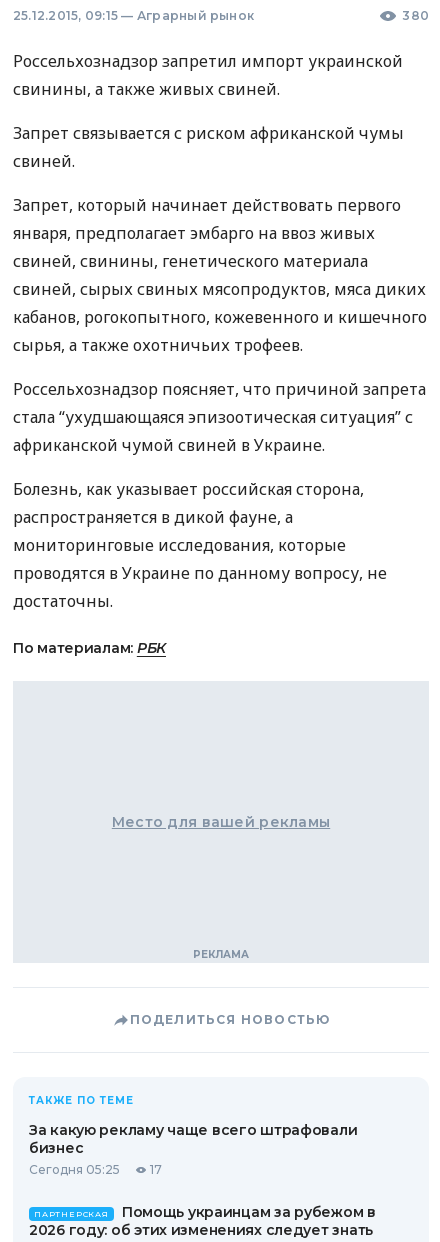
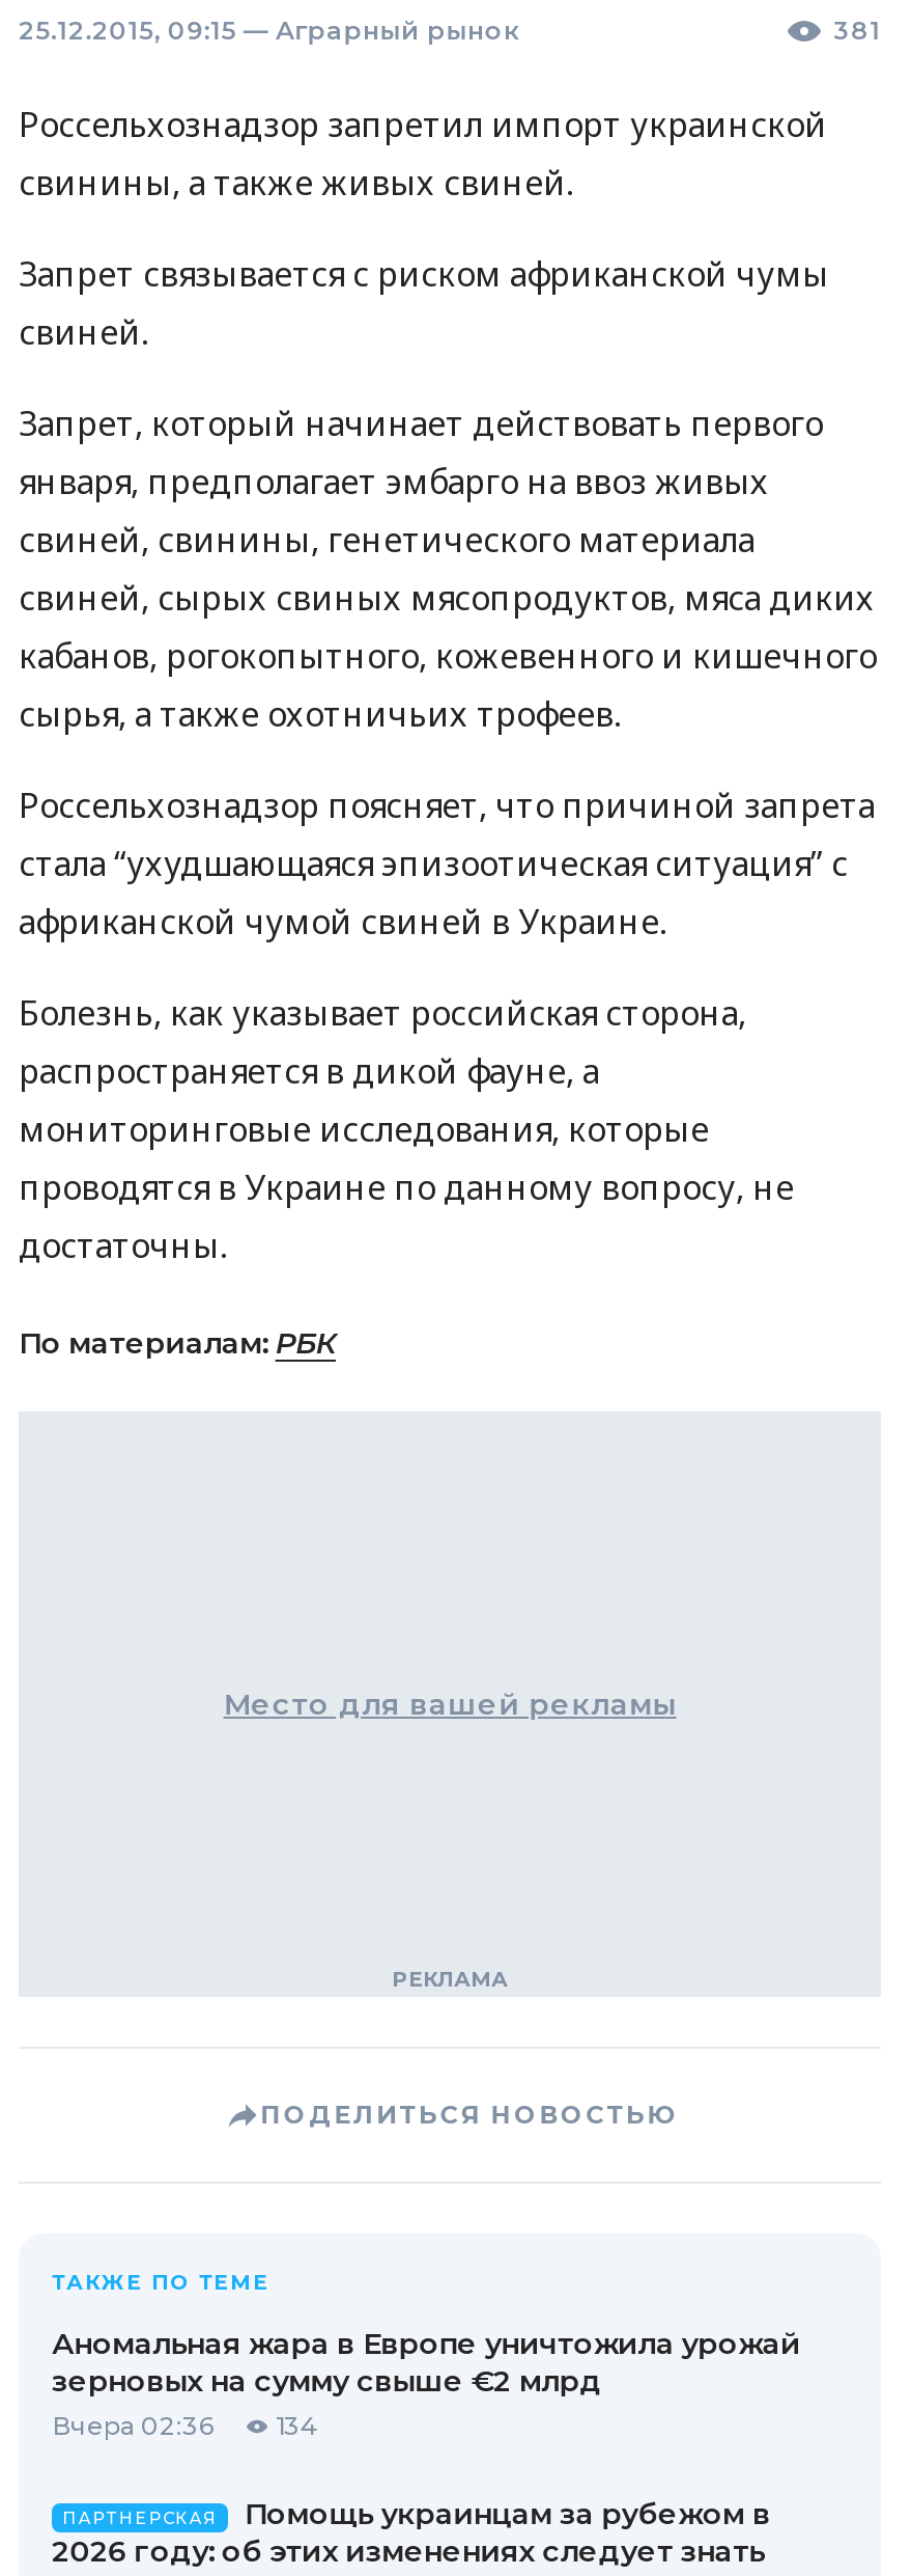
- 380
+ 381

- За какую рекламу чаще всего штрафовали
- бизнес
- Сегодня 05:25
- 17
+ Аномальная жара в Европе уничтожила урожай
+ зерновых на сумму свыше €2 млрд
+ Вчера 02:36
+ 134
